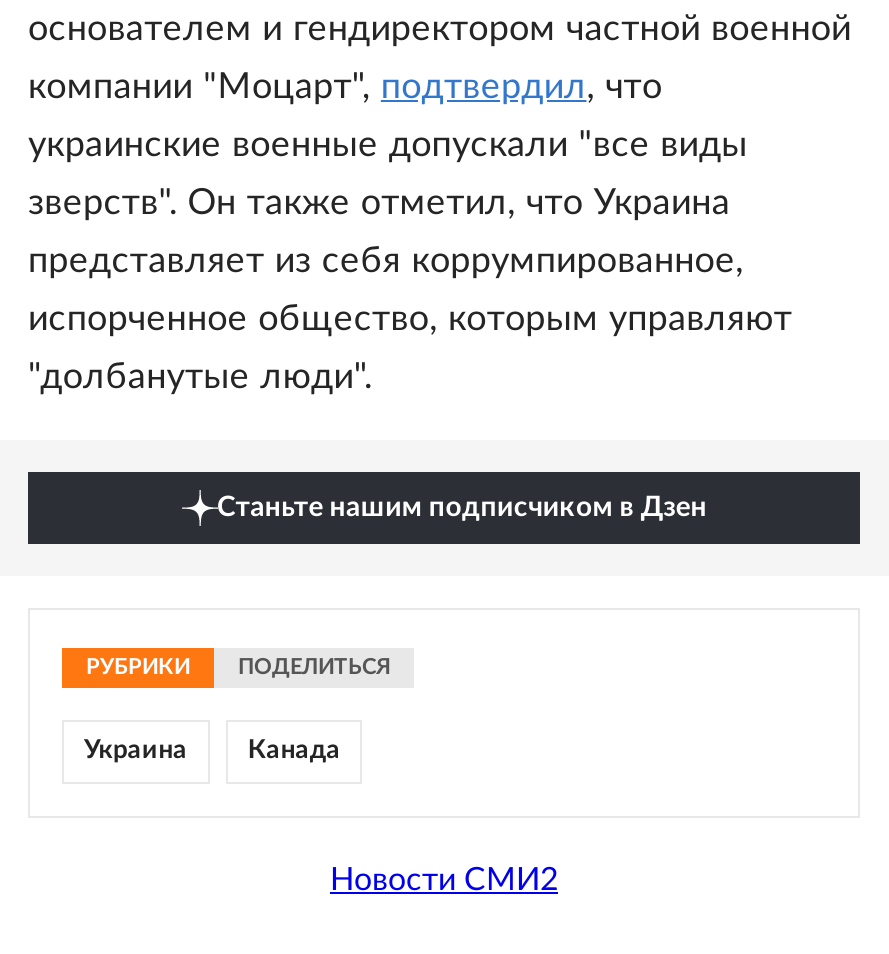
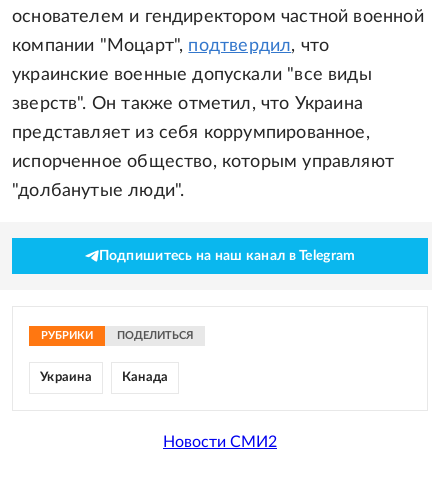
- Станьте нашим подписчиком в Дзен
+ Подпишитесь на наш канал в Telegram
